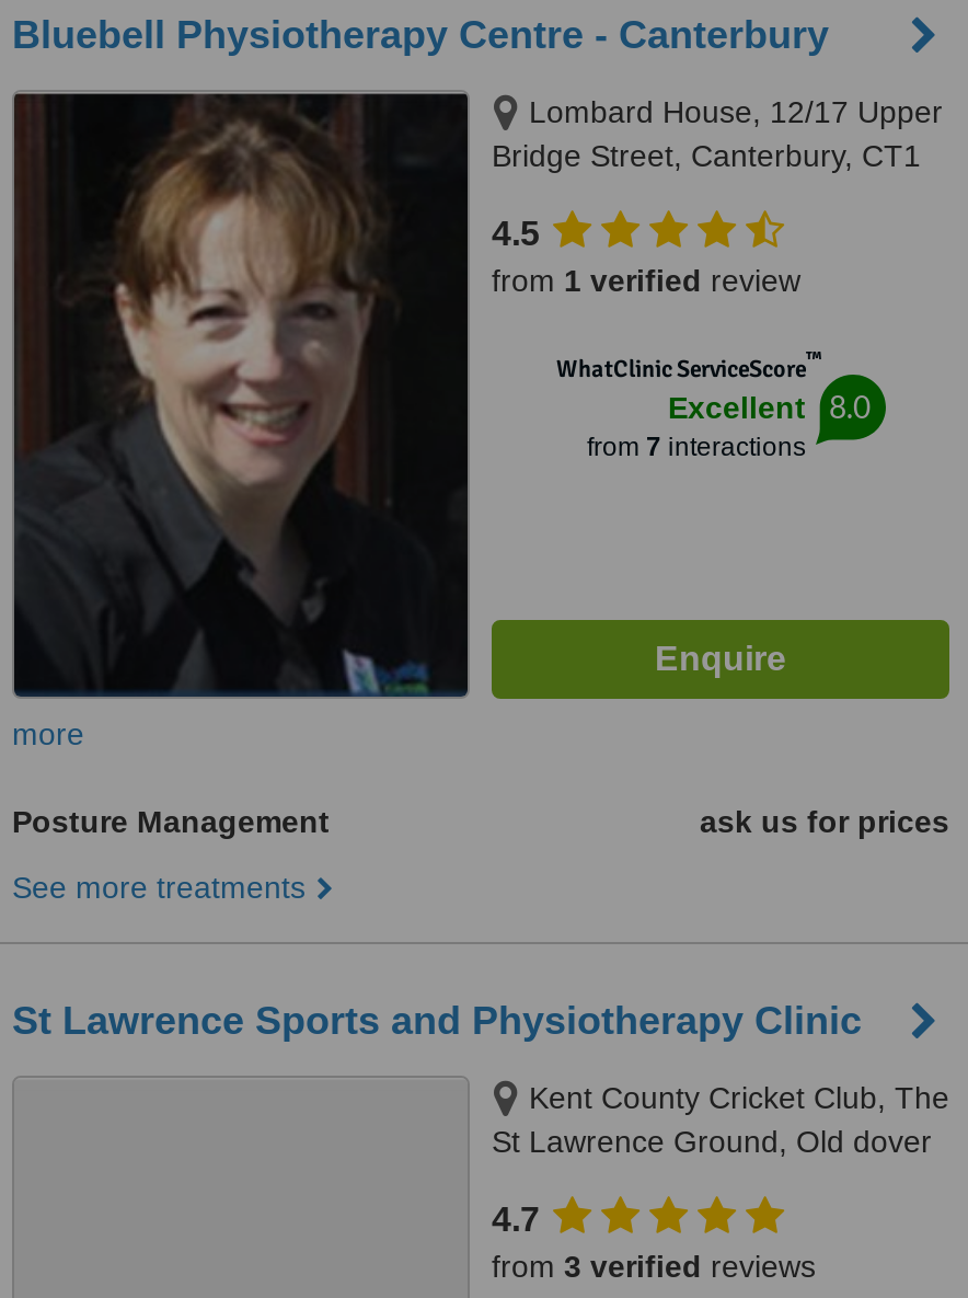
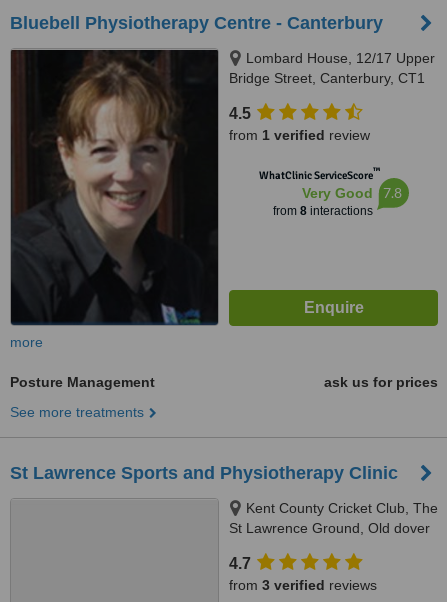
- Excellent
- from 7 interactions
+ Very Good
+ from 8 interactions

- 8.0
+ 7.8
